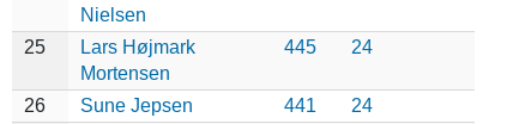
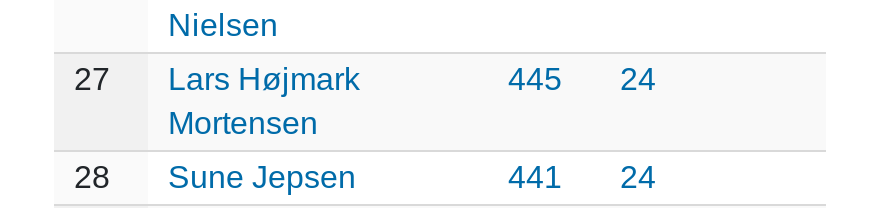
- 25 Lars Højmark
+ 27 Lars Højmark

- 26 Sune Jepsen
+ 28 Sune Jepsen
